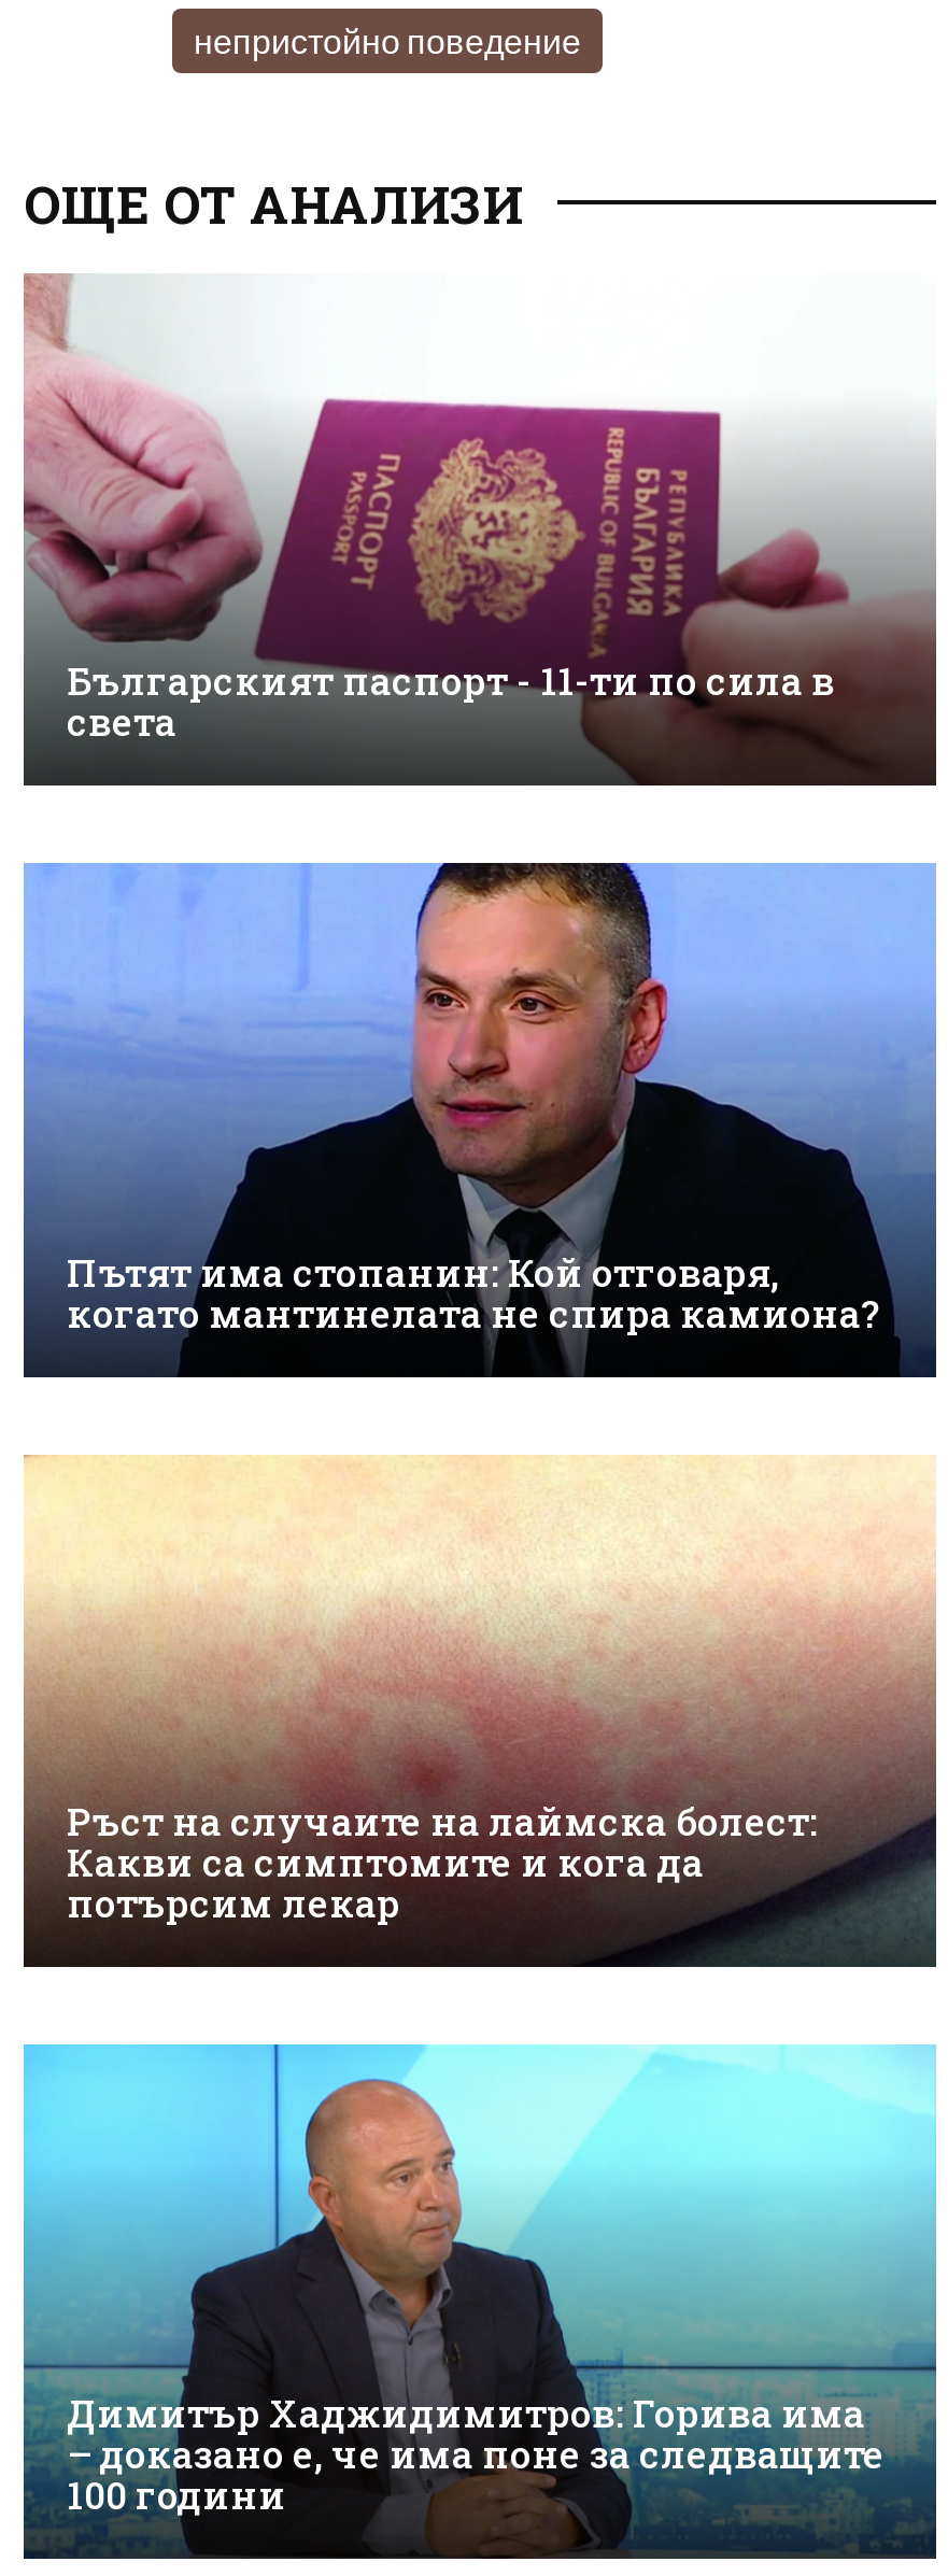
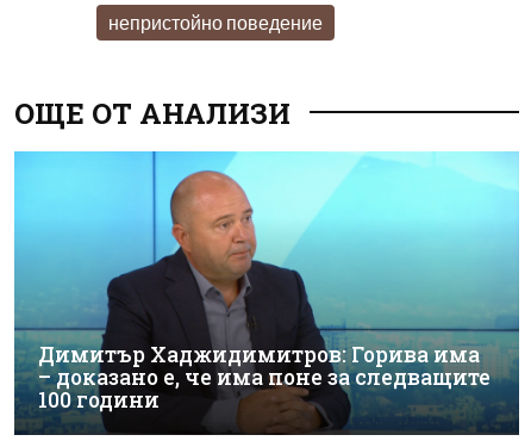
- [image]
- Българският паспорт - 11-ти по сила в
- света

- [image]
- Пътят има стопанин: Кой отговаря,
- когато мантинелата не спира камиона?

- [image]
- Ръст на случаите на лаймска болест:
- Какви са симптомите и кога да
- потърсим лекар
